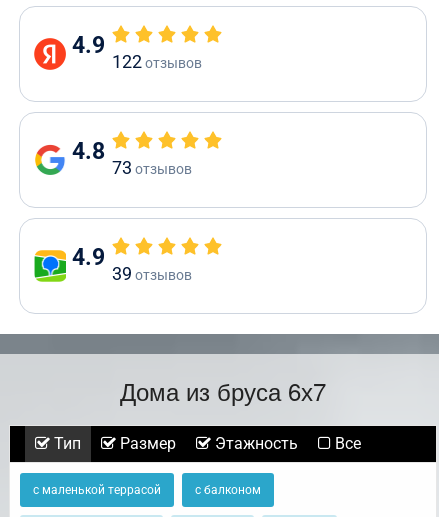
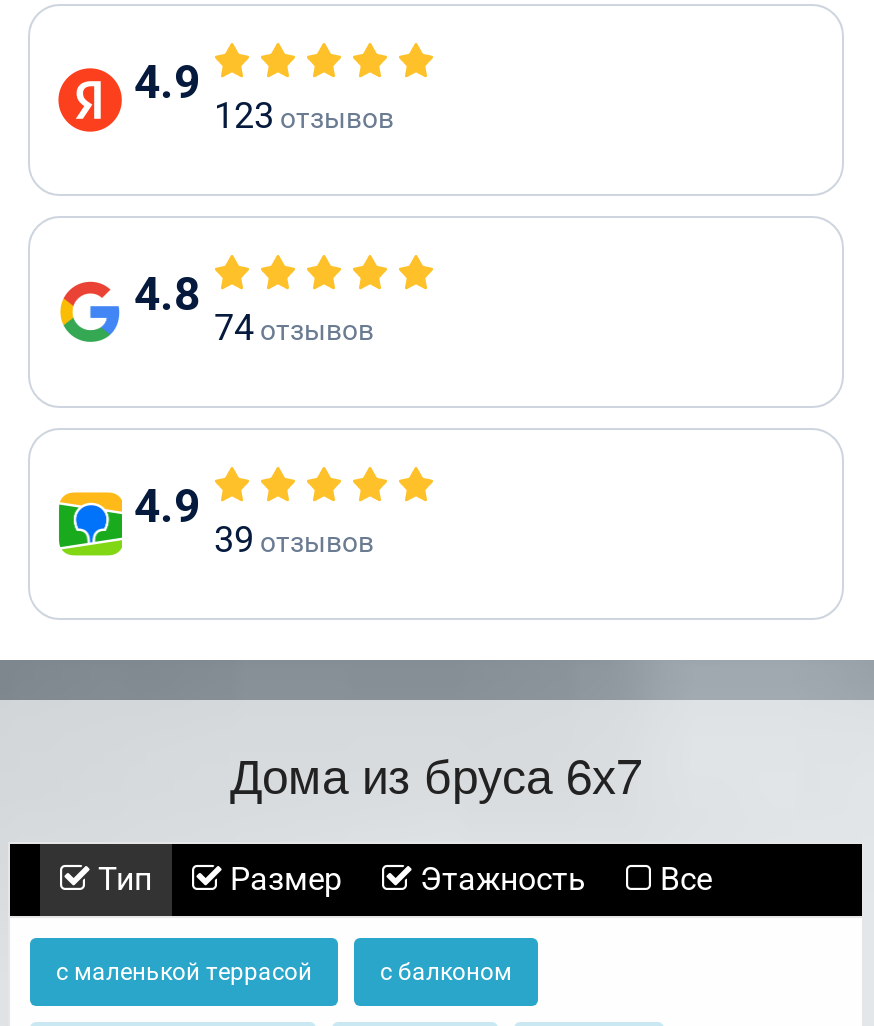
- 122 отзывов
+ 123 отзывов

- 73отзывов
+ 74отзывов
